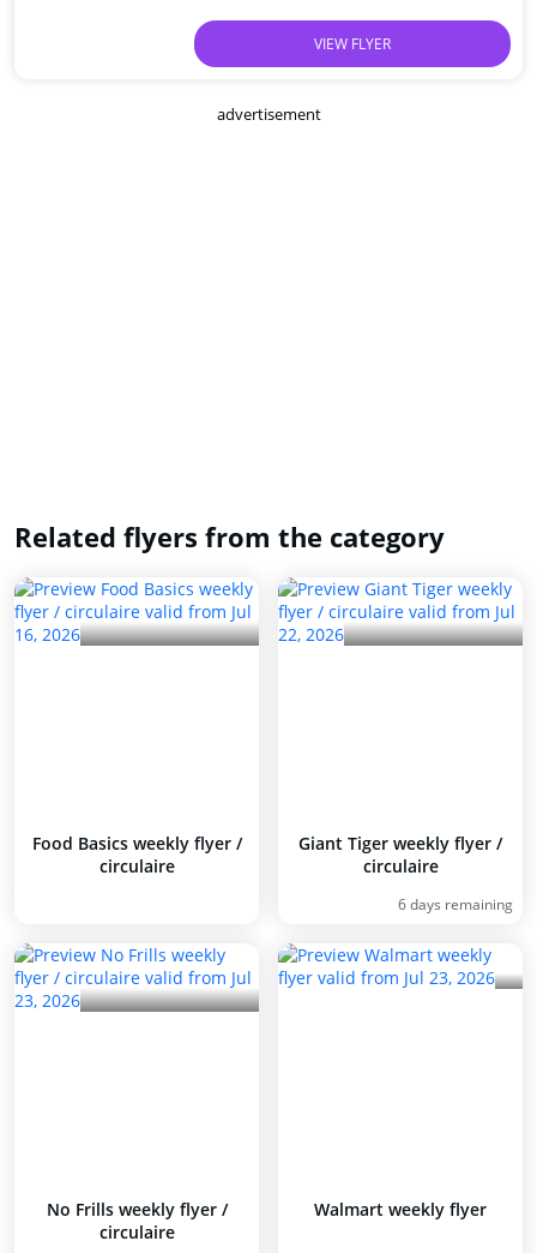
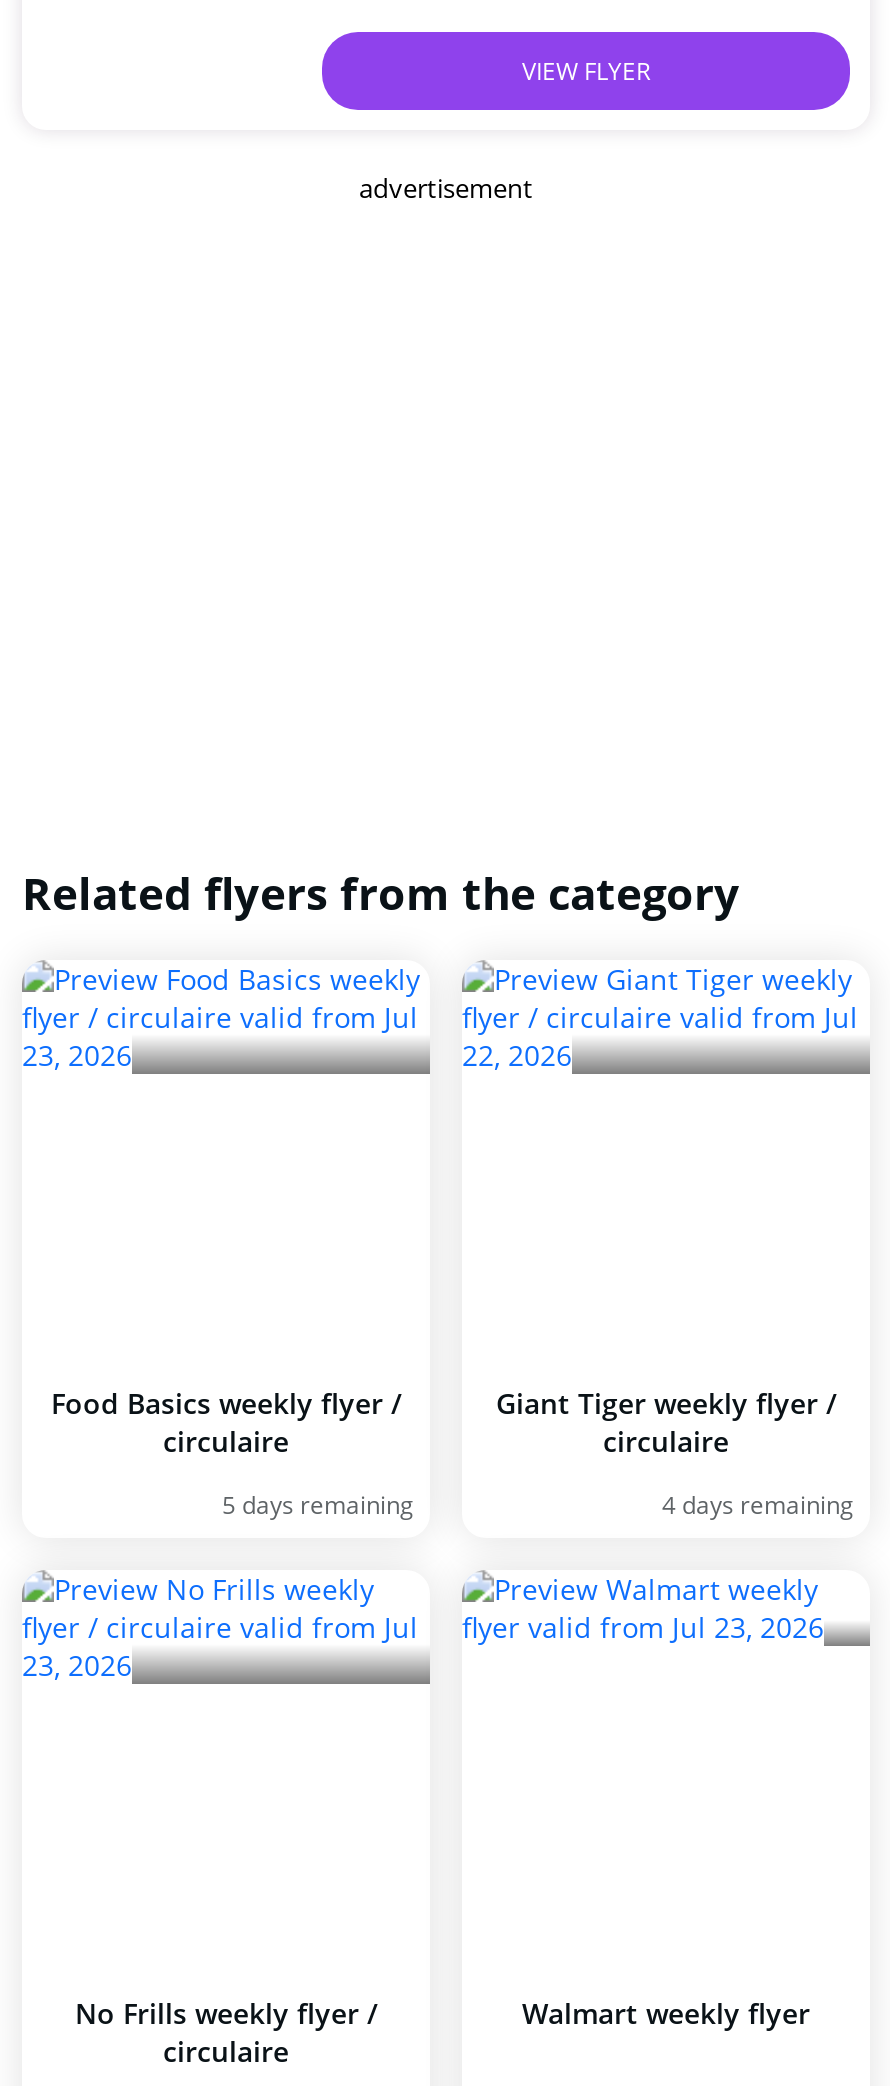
+ 5 days remaining

- 6 days remaining
+ 4 days remaining
